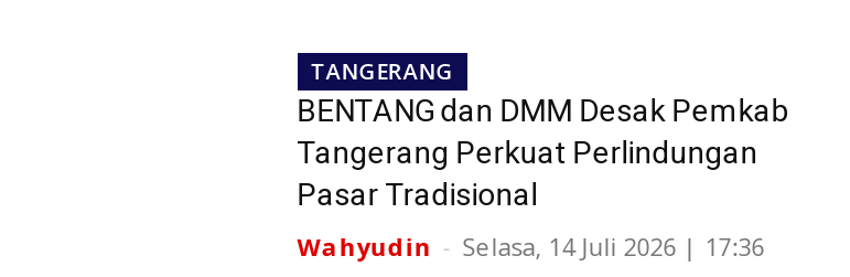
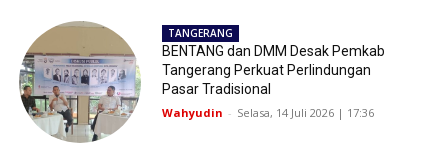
+ [image]
